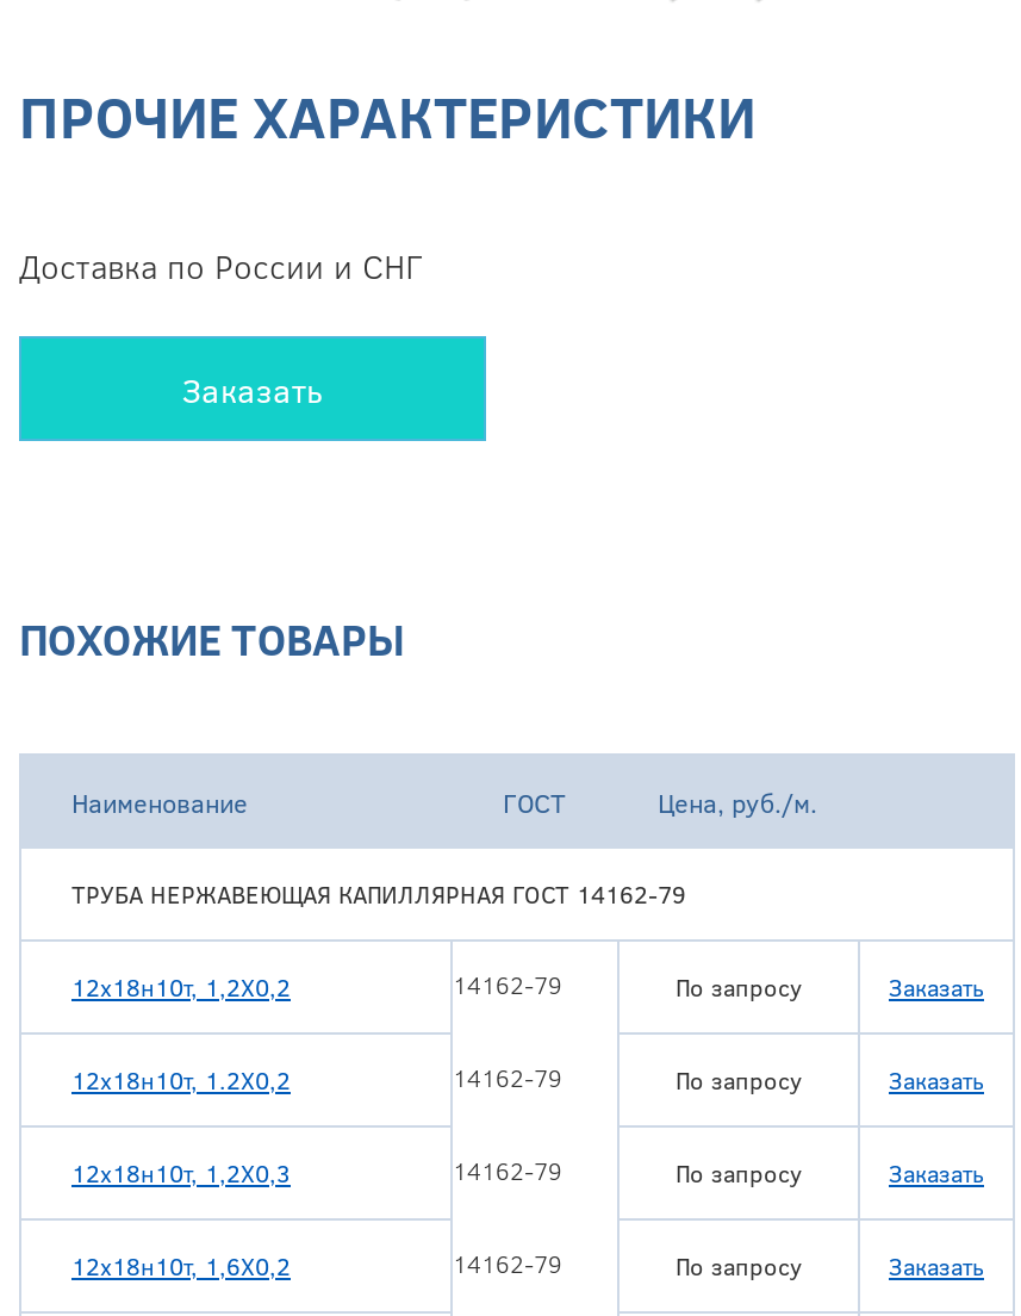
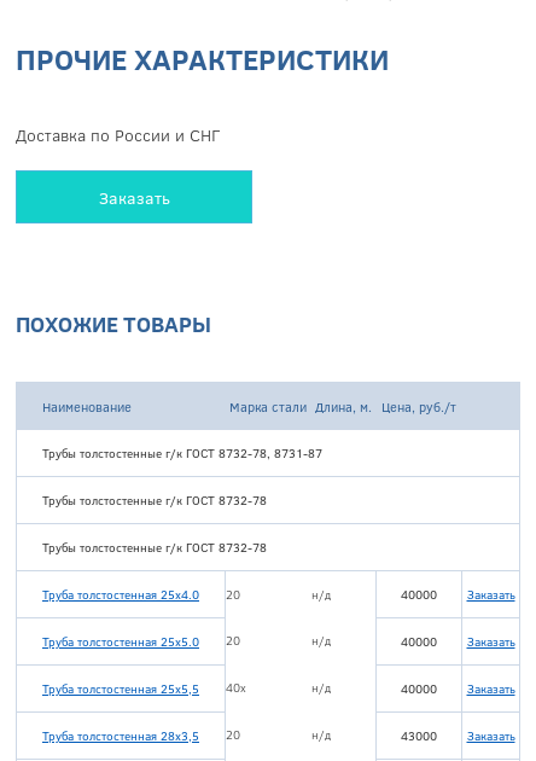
- ГОСТ
- Цена, руб./м.
- ТРУБА НЕРЖАВЕЮЩАЯ КАПИЛЛЯРНАЯ ГОСТ 14162-79
- 12х18н10т, 1,2Х0,2
- 14162-79
- По запросу
+ Марка стали Длина, м. Цена, руб./т
+ Трубы толстостенные г/к ГОСТ 8732-78, 8731-87
+ Трубы толстостенные г/к ГОСТ 8732-78
+ Трубы толстостенные г/к ГОСТ 8732-78
+ Труба толстостенная 25х4.0
+ 20
+ н/д
+ 40000

- 12х18н10т, 1.2Х0,2
- 14162-79
- По запросу
+ Труба толстостенная 25х5.0
+ 20
+ н/д
+ 40000

- 12х18н10т, 1,2Х0,3
- 14162-79
- По запросу
+ Труба толстостенная 25х5,5
+ 40х
+ н/д
+ 40000

- 12х18н10т, 1,6Х0,2
- 14162-79
- По запросу
+ Труба толстостенная 28х3,5
+ 20
+ н/д
+ 43000
